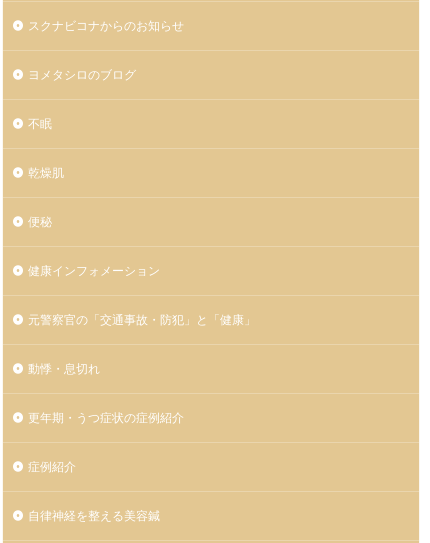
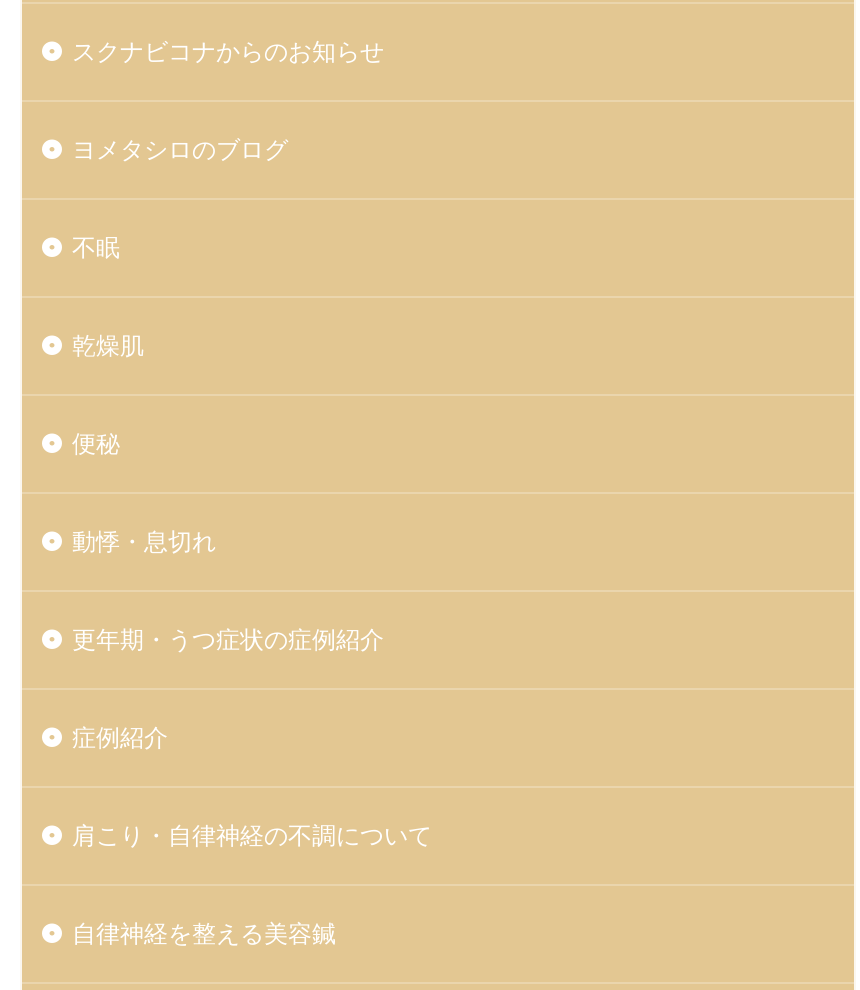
- 健康インフォメーション
- 元警察官の「交通事故・防犯」と「健康」

moved up: 動悸・息切れ | 更年期・うつ症状の症例紹介 | 症例紹介

+ 肩こり・自律神経の不調について
